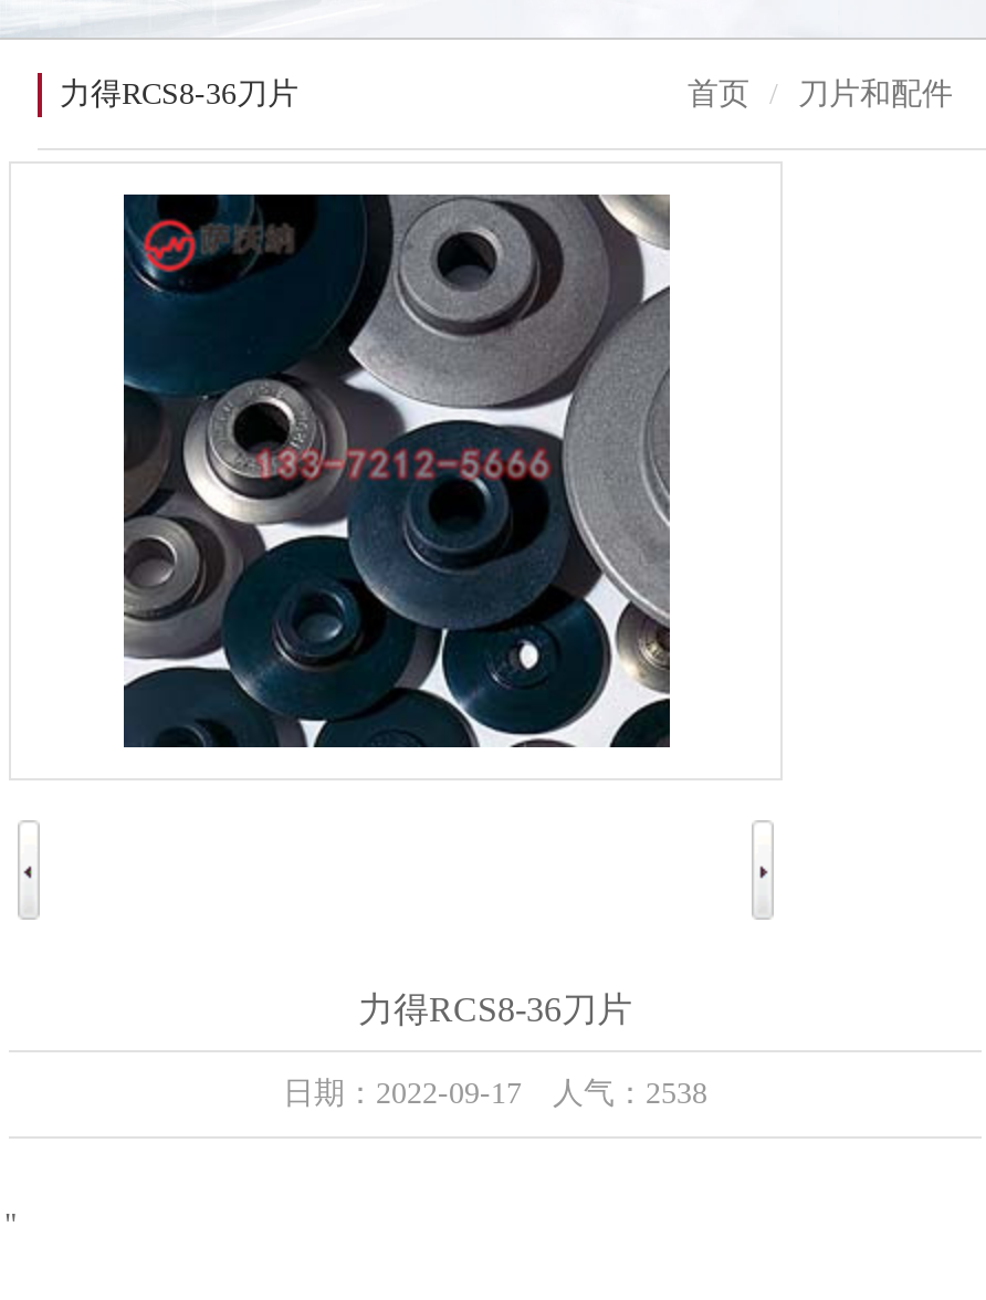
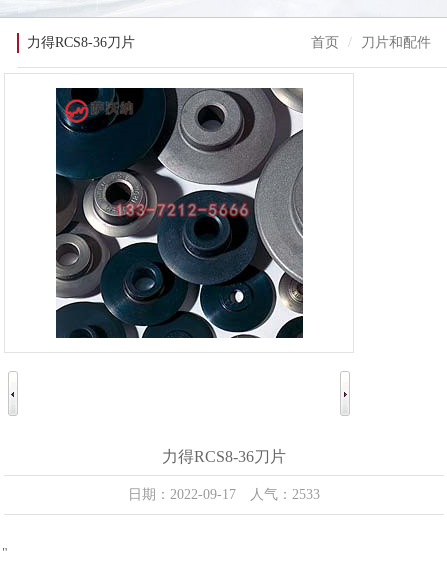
- 日期：2022-09-17 人气：2538
+ 日期：2022-09-17 人气：2533
